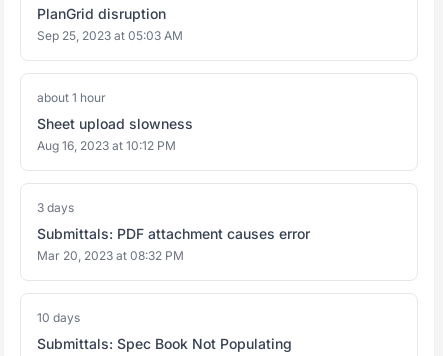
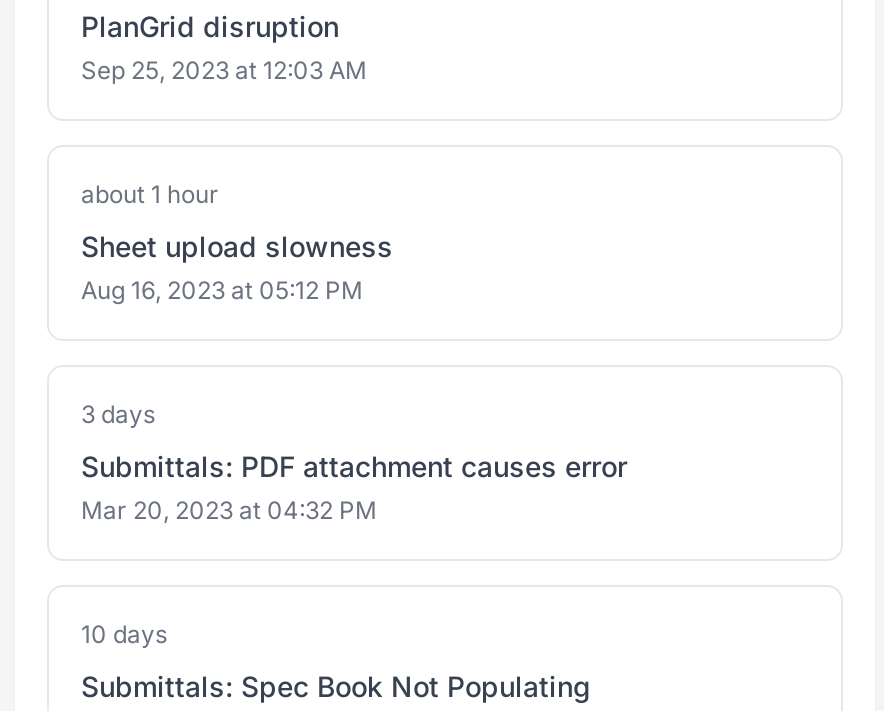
- Sep 25, 2023 at 05:03 AM
+ Sep 25, 2023 at 12:03 AM

- Aug 16, 2023 at 10:12 PM
+ Aug 16, 2023 at 05:12 PM

- Mar 20, 2023 at 08:32 PM
+ Mar 20, 2023 at 04:32 PM
